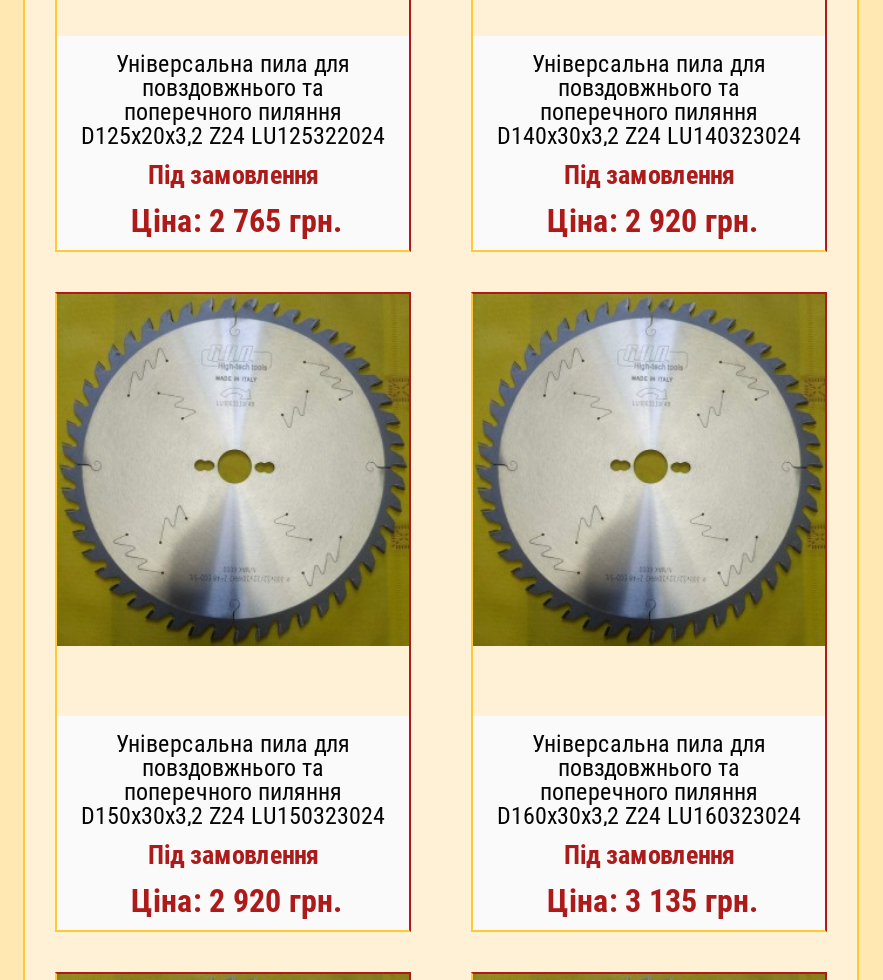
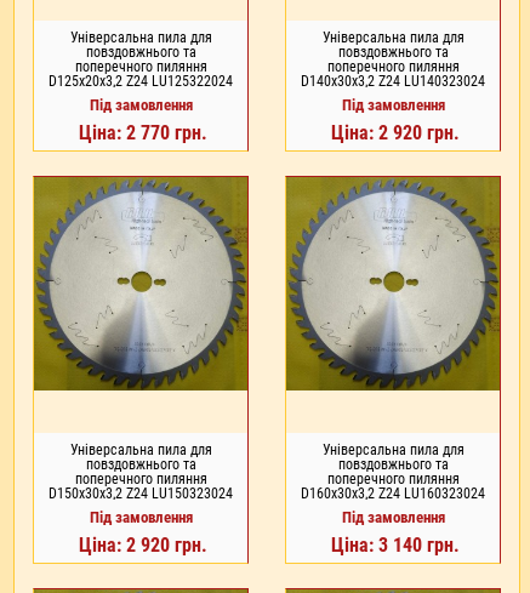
- Ціна: 2 765 грн.
+ Ціна: 2 770 грн.

- Ціна: 3 135 грн.
+ Ціна: 3 140 грн.
